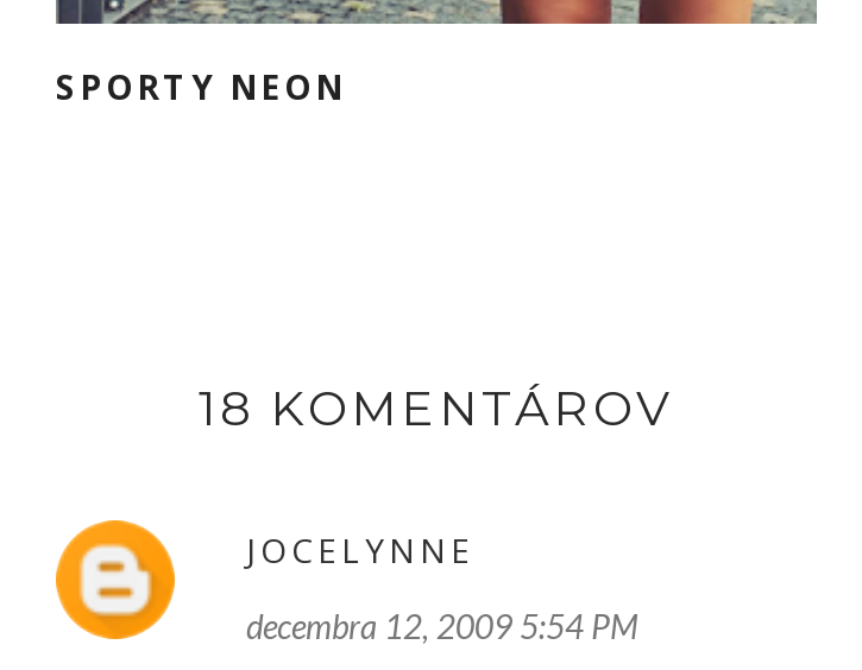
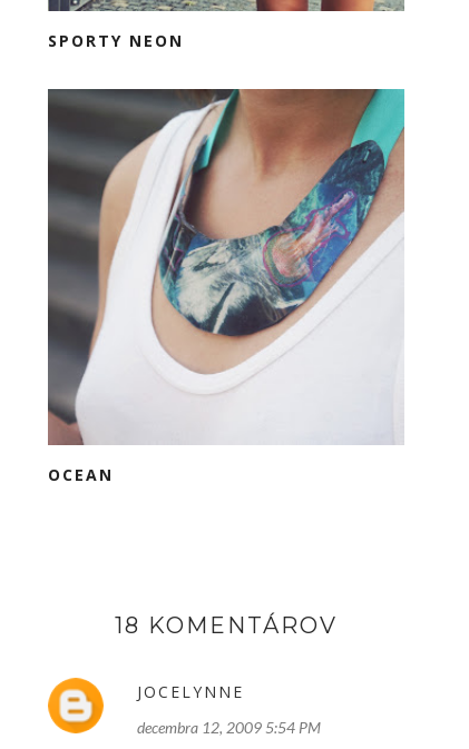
+ [image]
+ OCEAN
